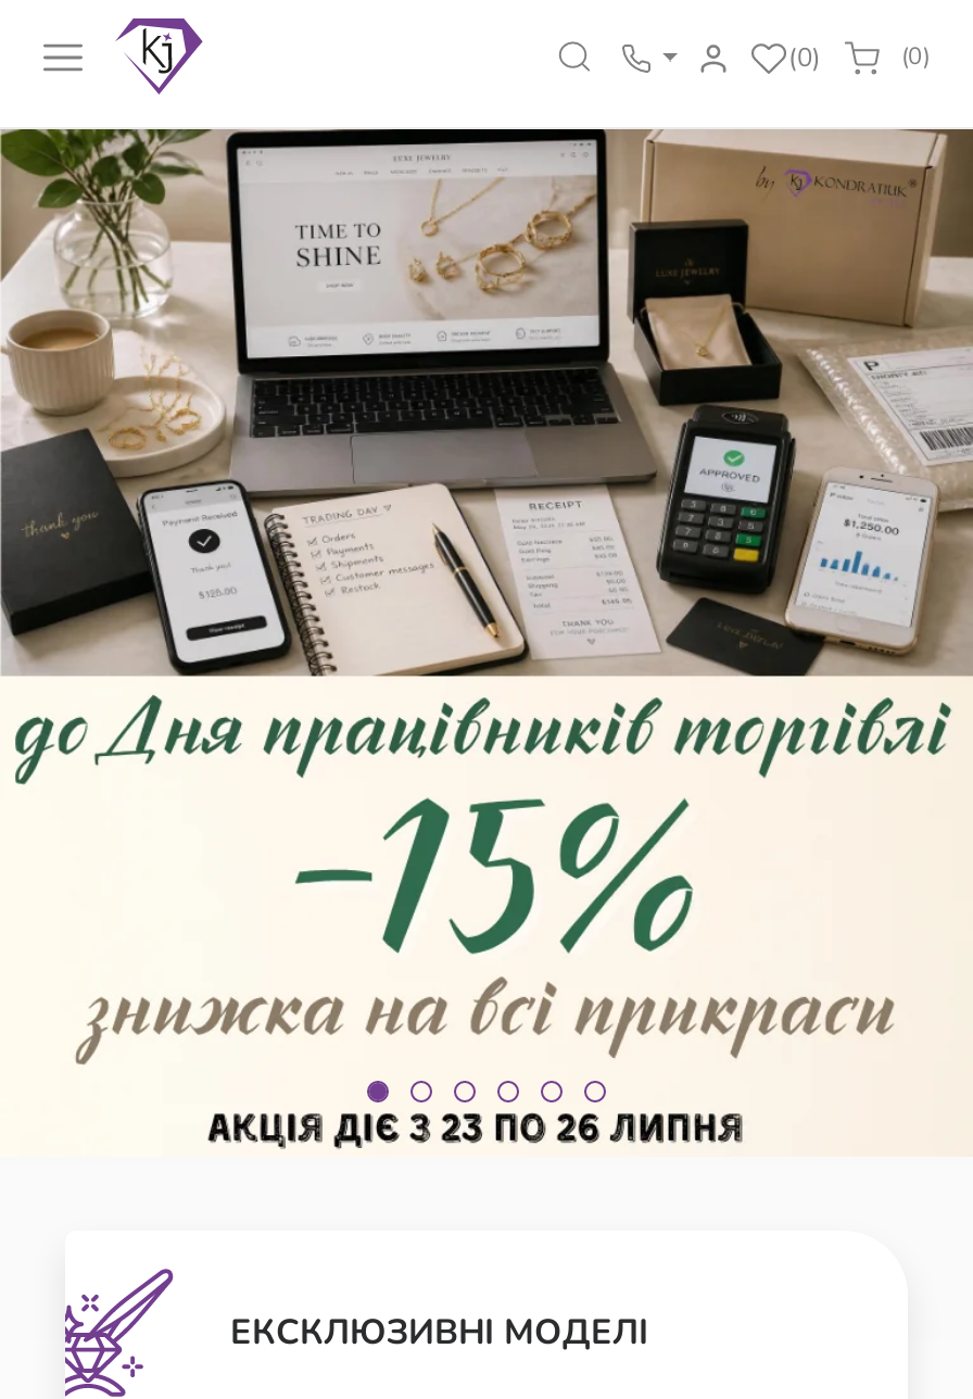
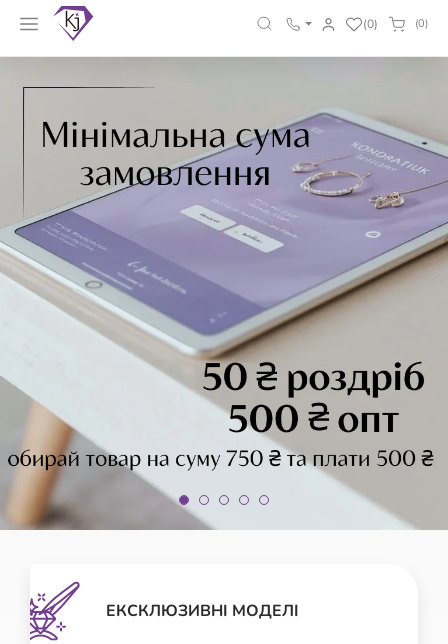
- [image]
+ [image]
